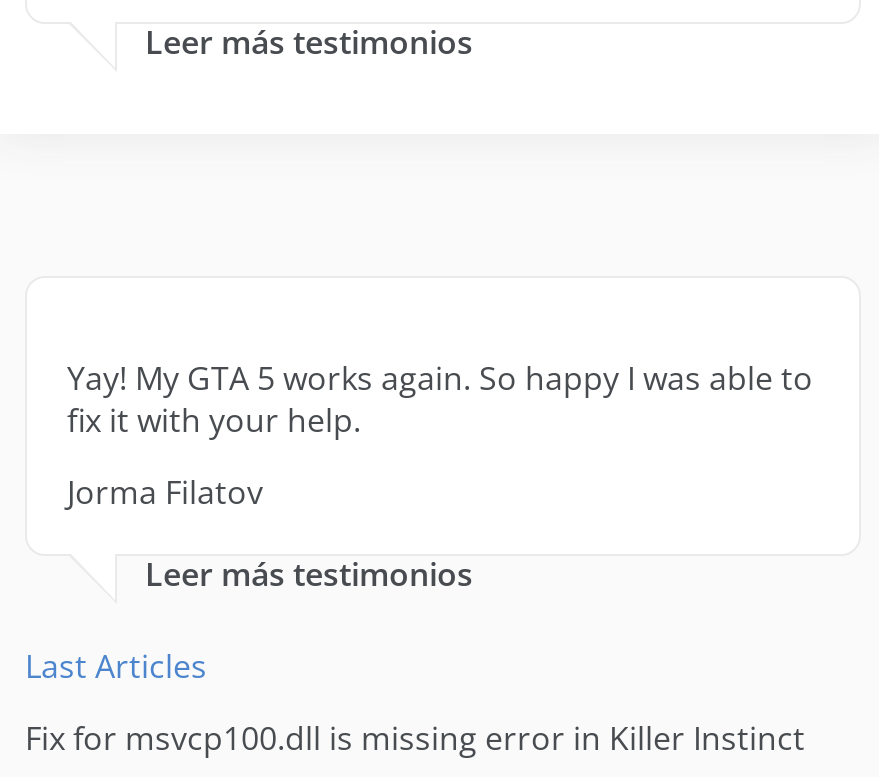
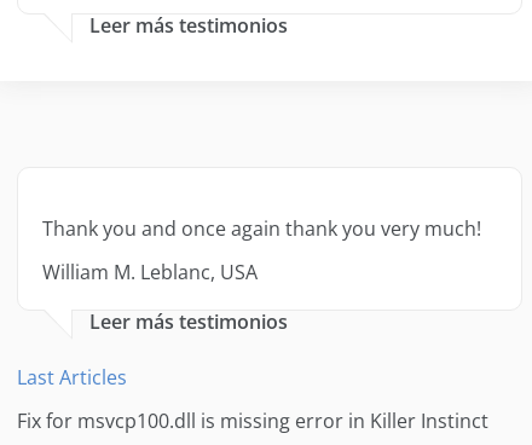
- Yay! My GTA 5 works again. So happy I was able to
- fix it with your help.
+ Thank you and once again thank you very much!

- Jorma Filatov
+ William M. Leblanc, USA
